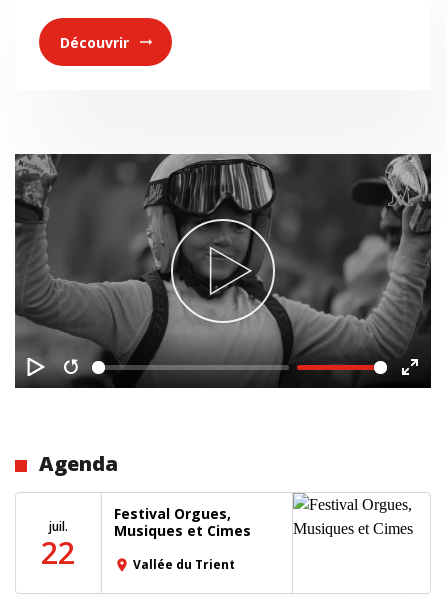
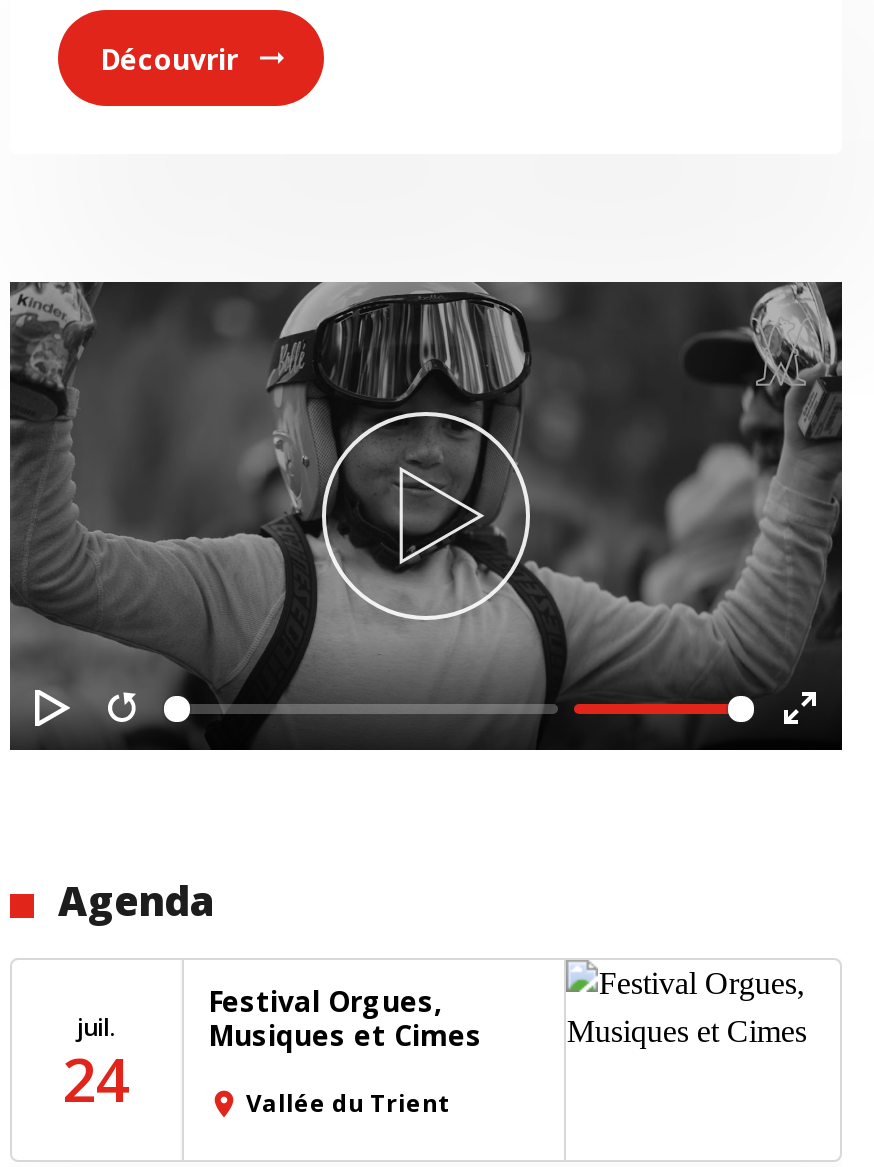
- 22
+ 24
